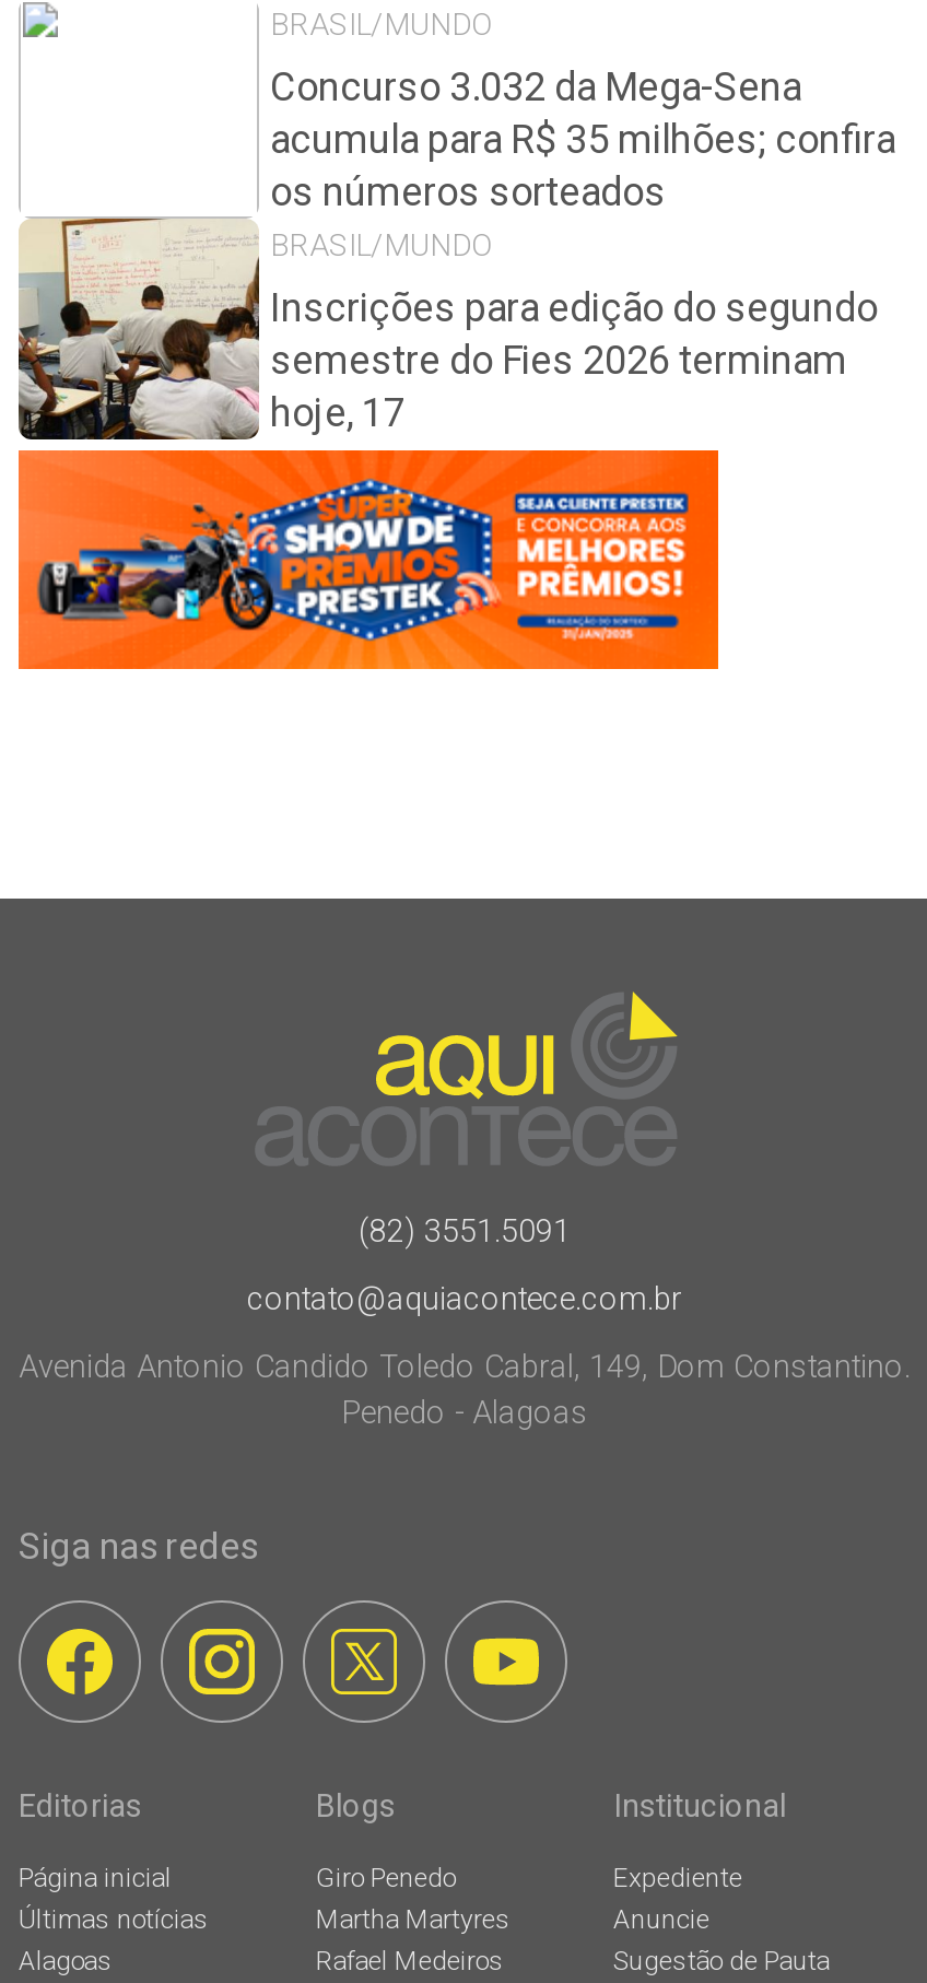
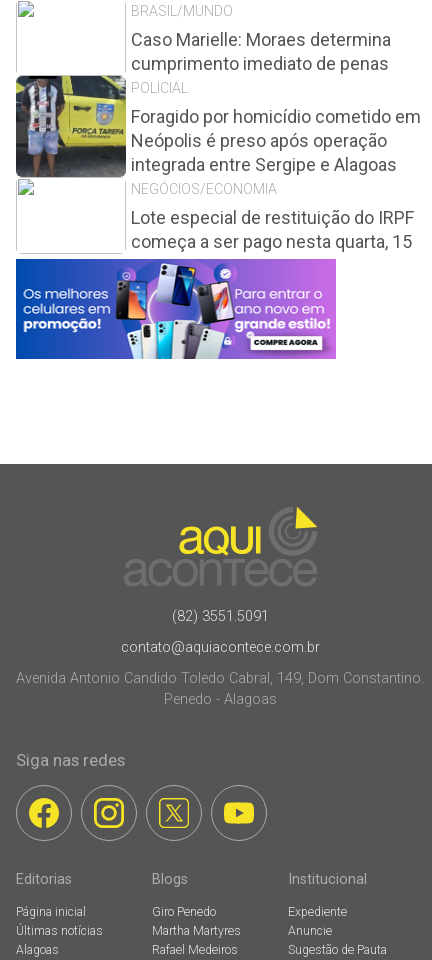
- [image]
- Concurso 3.032 da Mega-Sena
- acumula para R$ 35 milhões; confira
- os números sorteados
- BRASIL/MUNDO
- Inscrições para edição do segundo
- semestre do Fies 2026 terminam
- hoje, 17
+ [image]
+ Caso Marielle: Moraes determina
+ cumprimento imediato de penas
+ POLICIAL
+ Foragido por homicídio cometido em
+ Neópolis é preso após operação
+ integrada entre Sergipe e Alagoas
+ NEGÓCIOS/ECONOMIA
+ Lote especial de restituição do IRPF
+ começa a ser pago nesta quarta, 15
